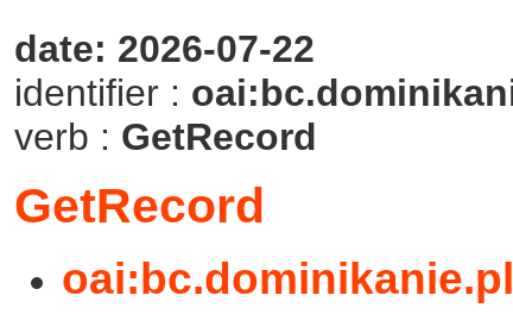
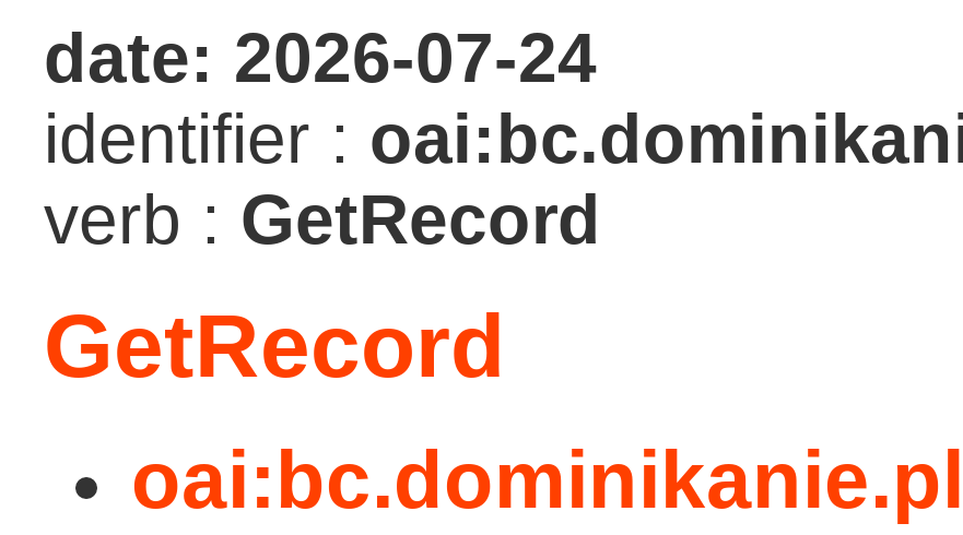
- date: 2026-07-22
+ date: 2026-07-24
